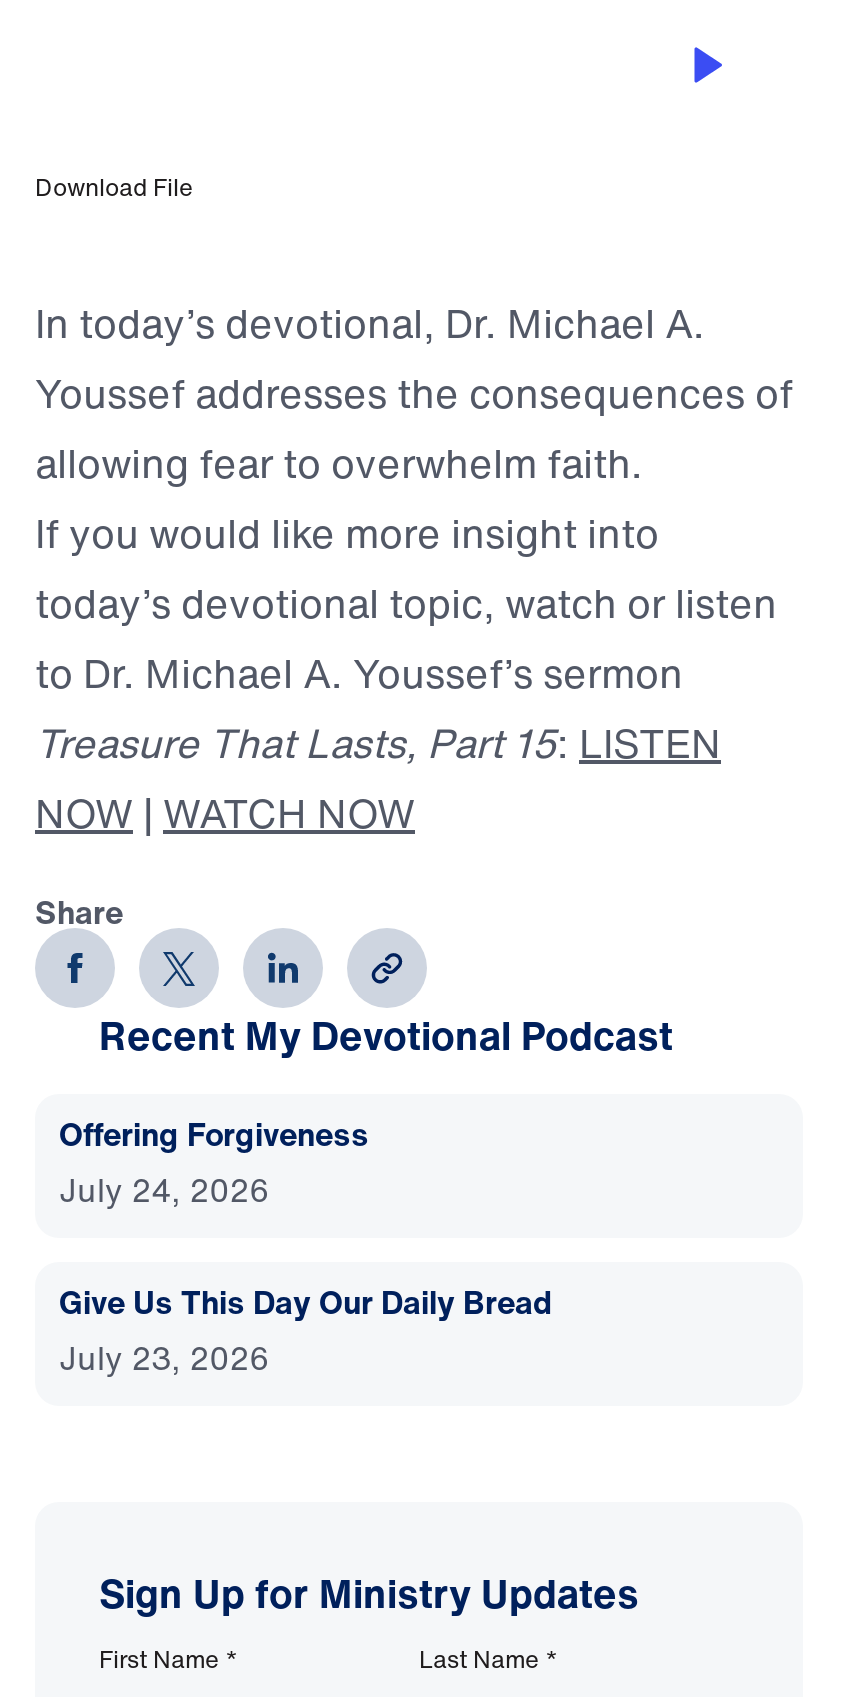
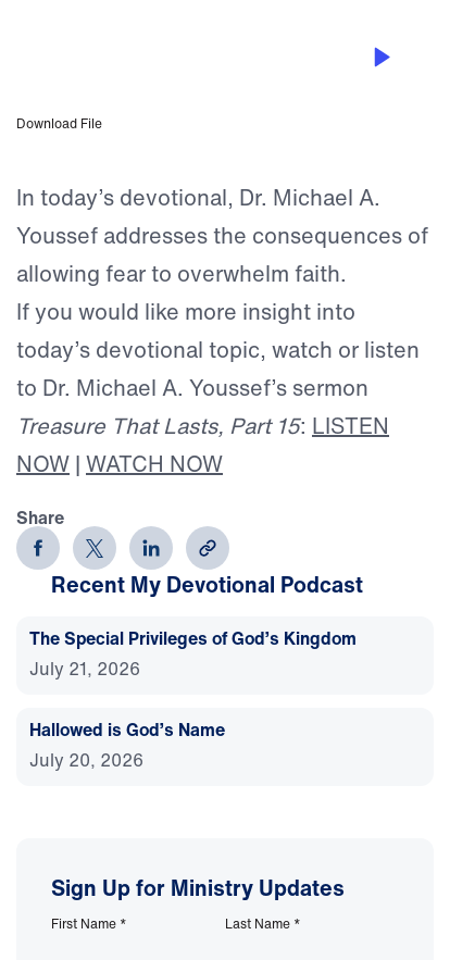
- Offering Forgiveness
- July 24, 2026
+ The Special Privileges of God’s Kingdom
+ July 21, 2026

- Give Us This Day Our Daily Bread
- July 23, 2026
+ Hallowed is God’s Name
+ July 20, 2026
